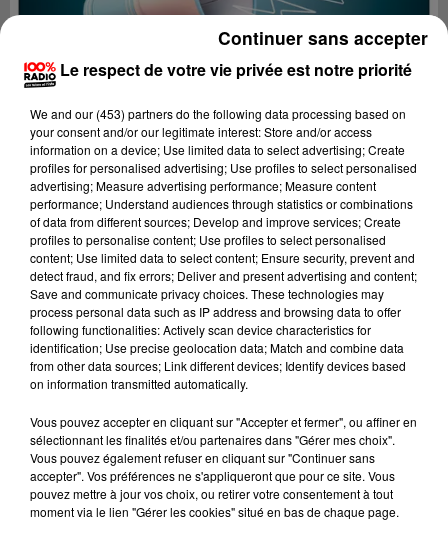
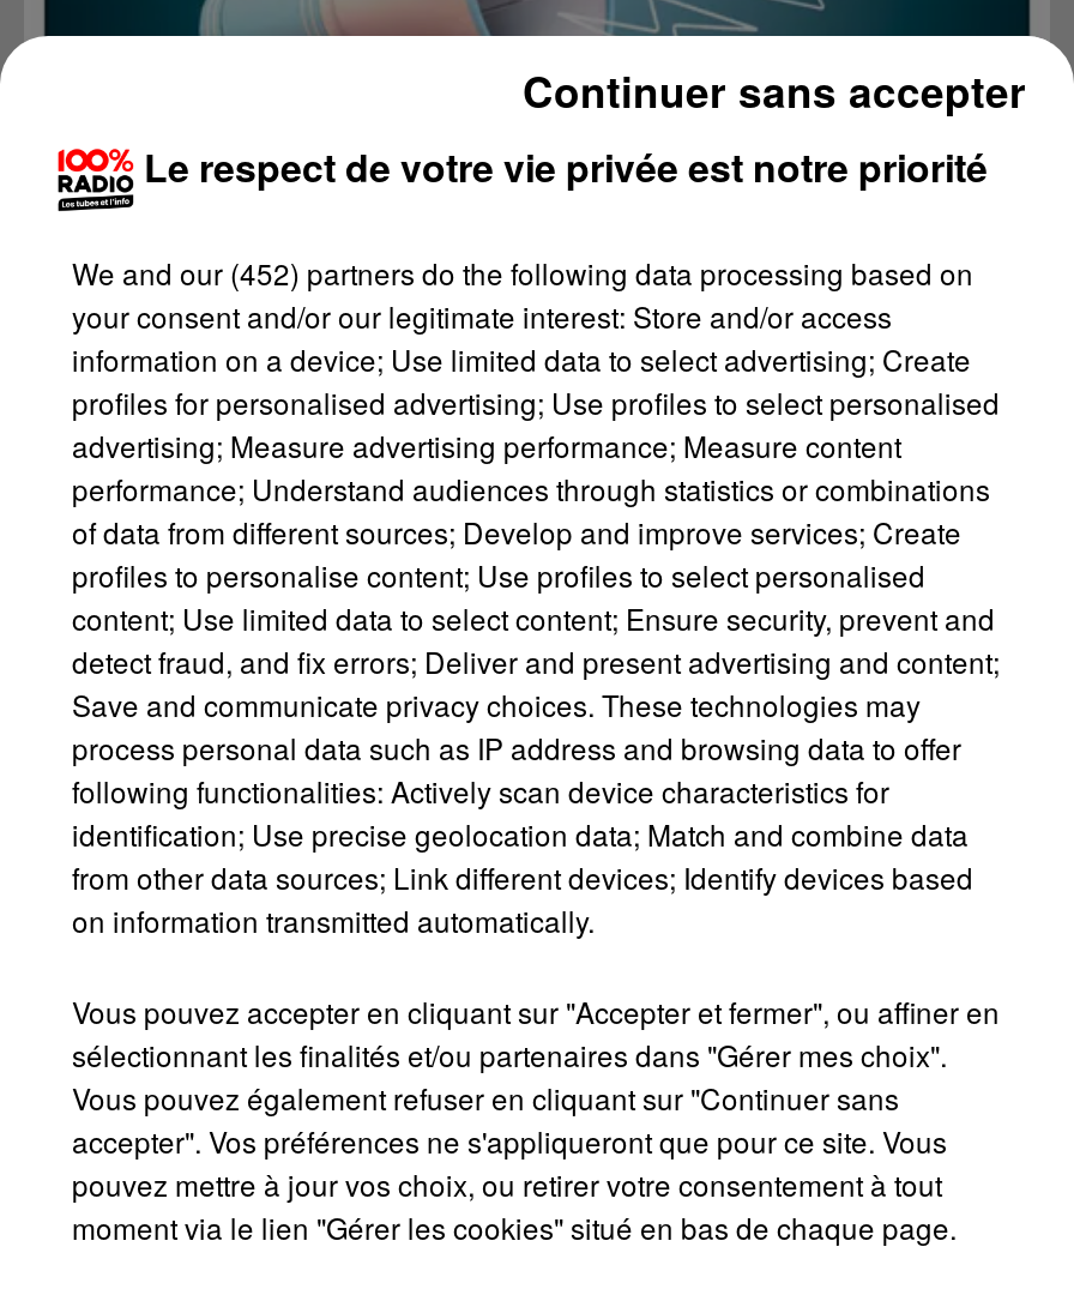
- We and our (453) partners do the following data processing based on
+ We and our (452) partners do the following data processing based on
